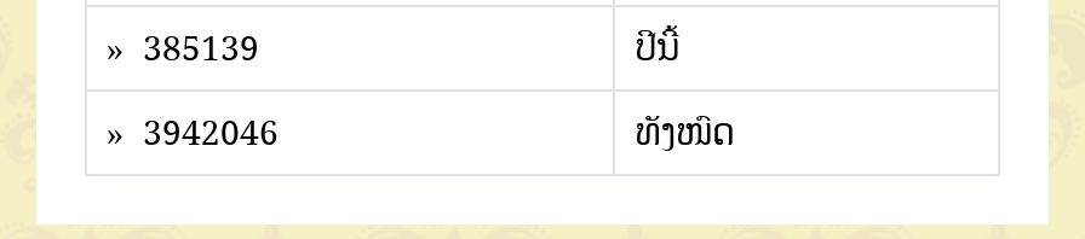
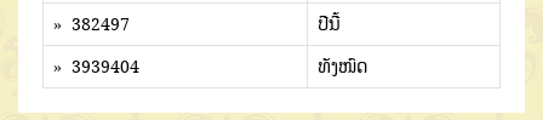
- » 385139
+ » 382497

- » 3942046
+ » 3939404
